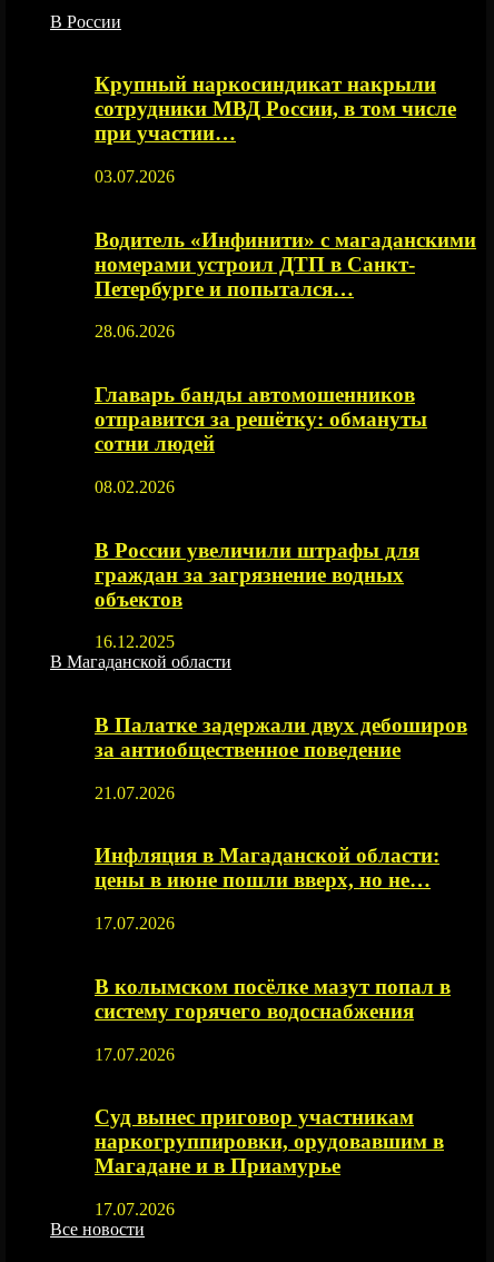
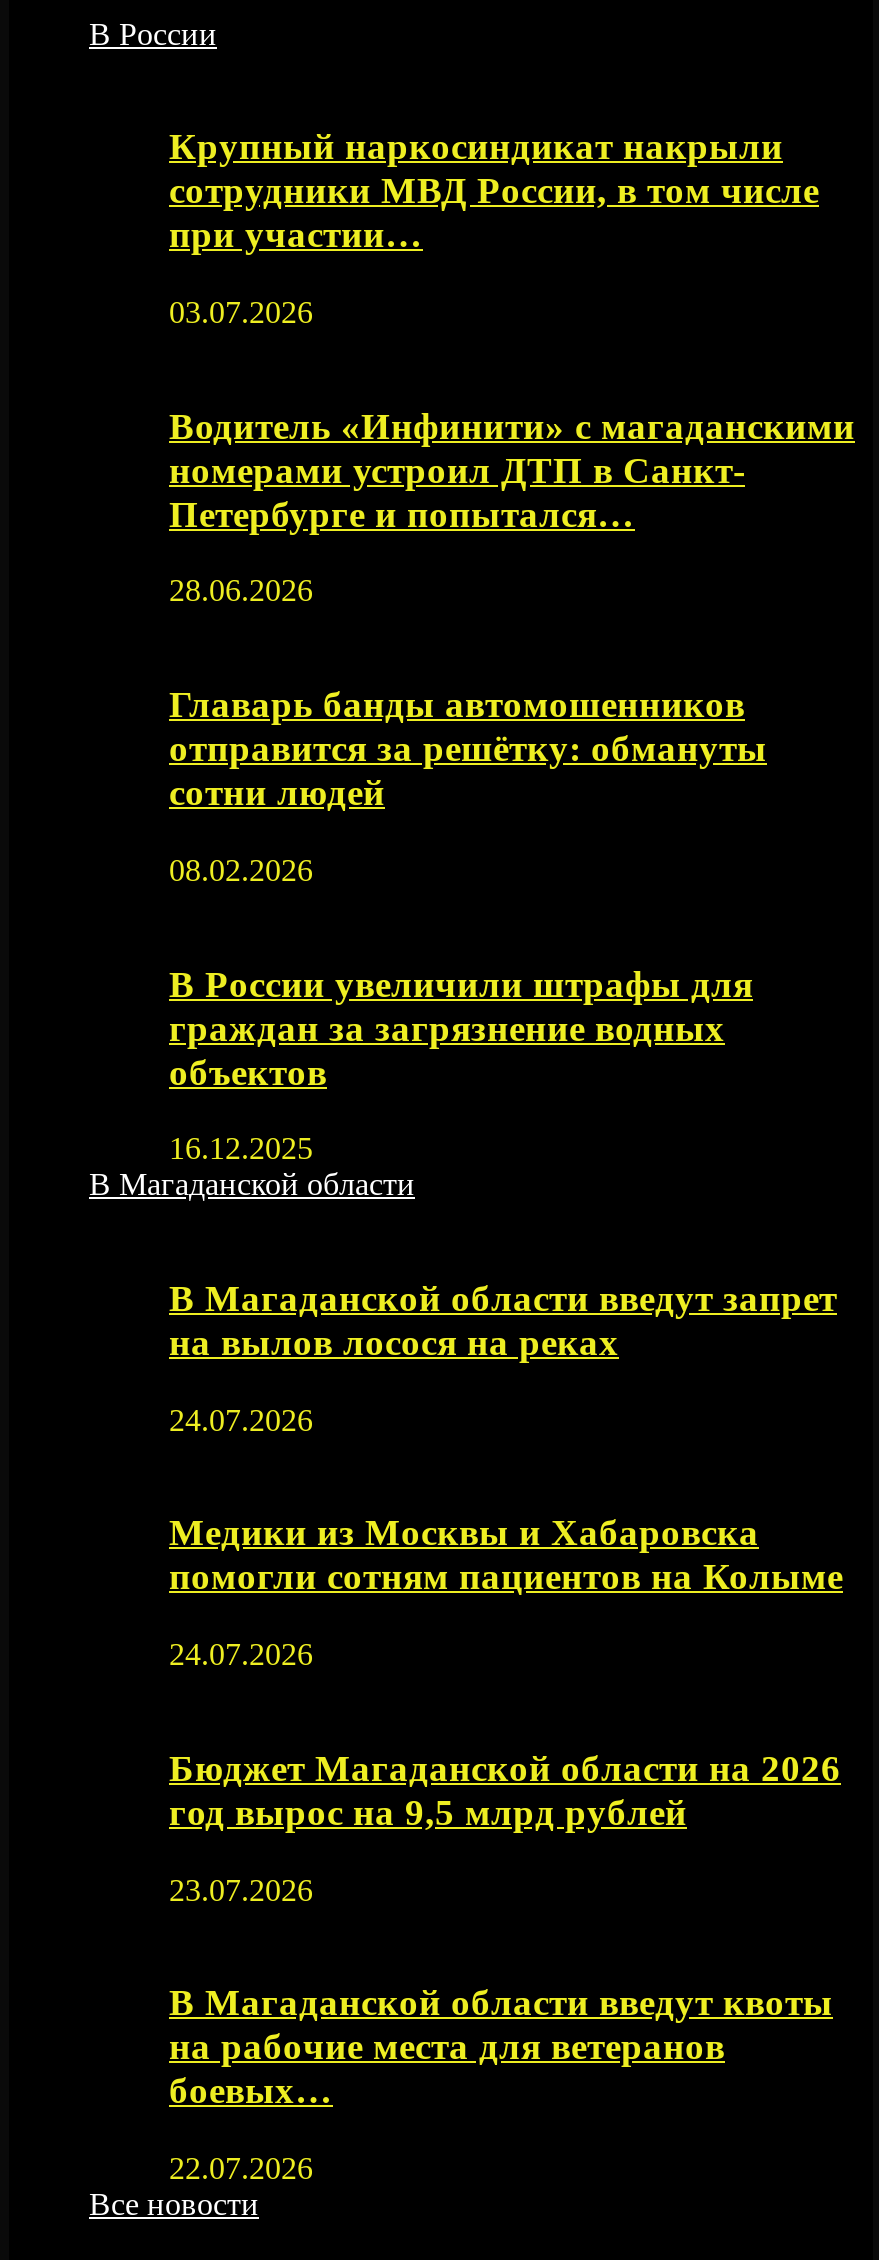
- В Палатке задержали двух дебоширов
- за антиобщественное поведение
+ В Магаданской области введут запрет
+ на вылов лосося на реках

- 21.07.2026
+ 24.07.2026

- Инфляция в Магаданской области:
- цены в июне пошли вверх, но не…
+ Медики из Москвы и Хабаровска
+ помогли сотням пациентов на Колыме

- 17.07.2026
+ 24.07.2026

- В колымском посёлке мазут попал в
- систему горячего водоснабжения
+ Бюджет Магаданской области на 2026
+ год вырос на 9,5 млрд рублей

- 17.07.2026
+ 23.07.2026

- Суд вынес приговор участникам
- наркогруппировки, орудовавшим в
- Магадане и в Приамурье
+ В Магаданской области введут квоты
+ на рабочие места для ветеранов
+ боевых…

- 17.07.2026
+ 22.07.2026
